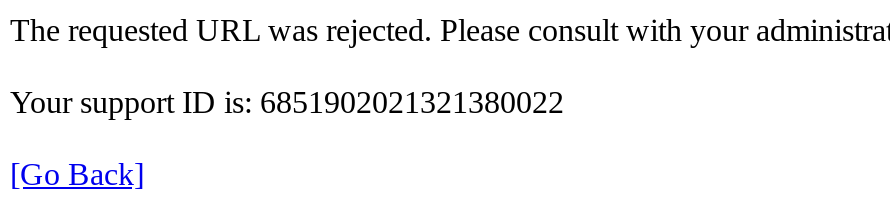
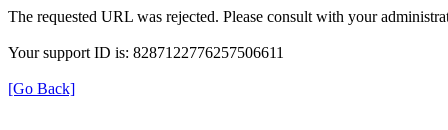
- Your support ID is: 6851902021321380022
+ Your support ID is: 8287122776257506611
